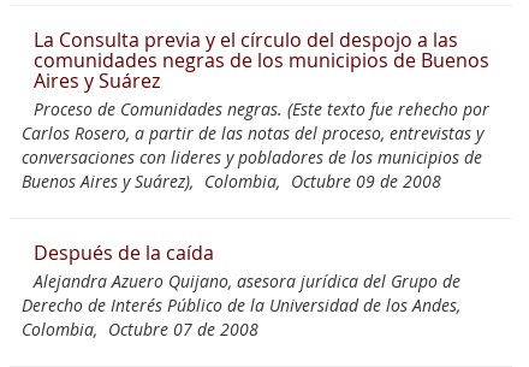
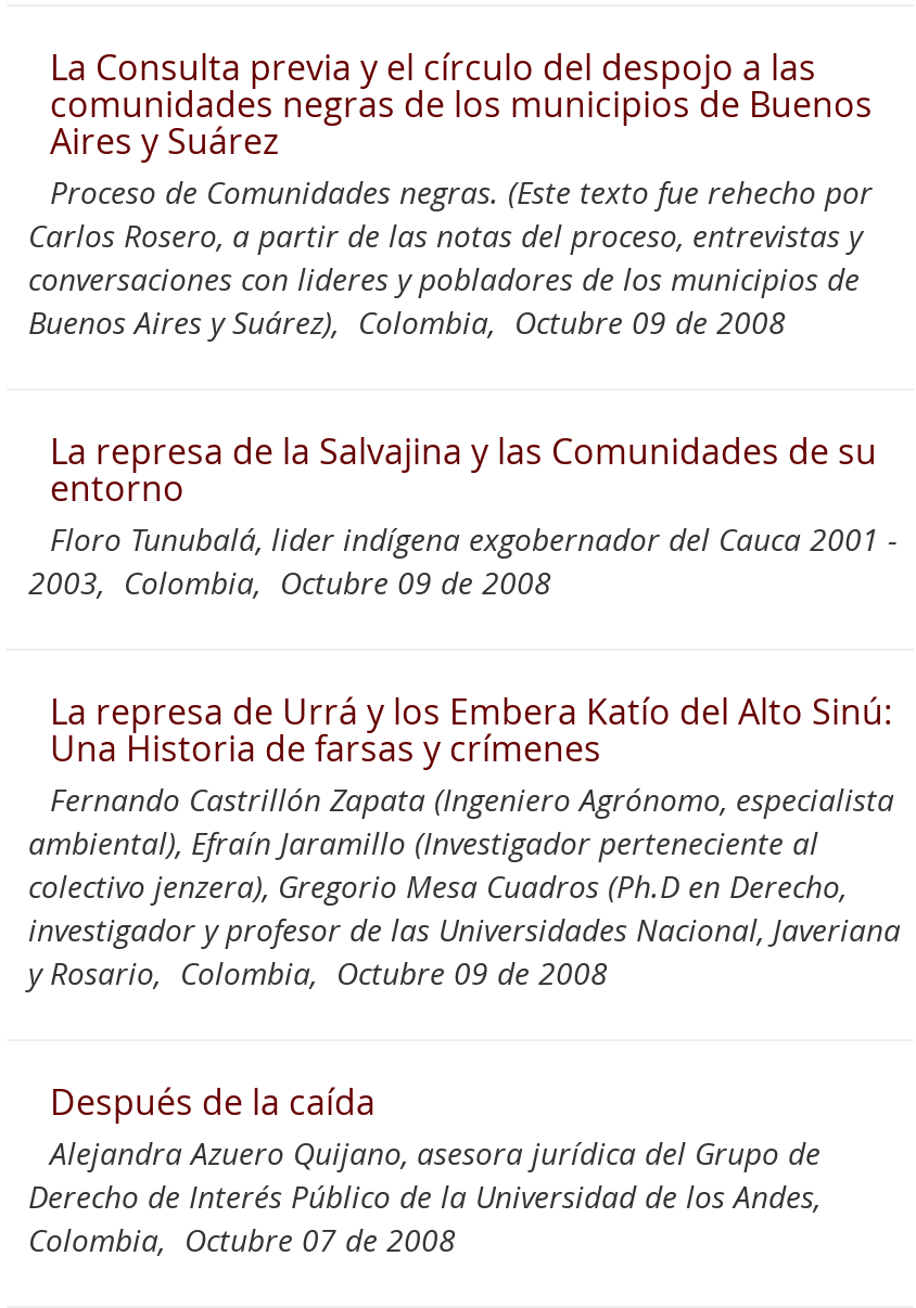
+ La represa de la Salvajina y las Comunidades de su
+ entorno
+ Floro Tunubalá, lider indígena exgobernador del Cauca 2001 -
+ 2003, Colombia, Octubre 09 de 2008
+ La represa de Urrá y los Embera Katío del Alto Sinú:
+ Una Historia de farsas y crímenes
+ Fernando Castrillón Zapata (Ingeniero Agrónomo, especialista
+ ambiental), Efraín Jaramillo (Investigador perteneciente al
+ colectivo jenzera), Gregorio Mesa Cuadros (Ph.D en Derecho,
+ investigador y profesor de las Universidades Nacional, Javeriana
+ y Rosario, Colombia, Octubre 09 de 2008
